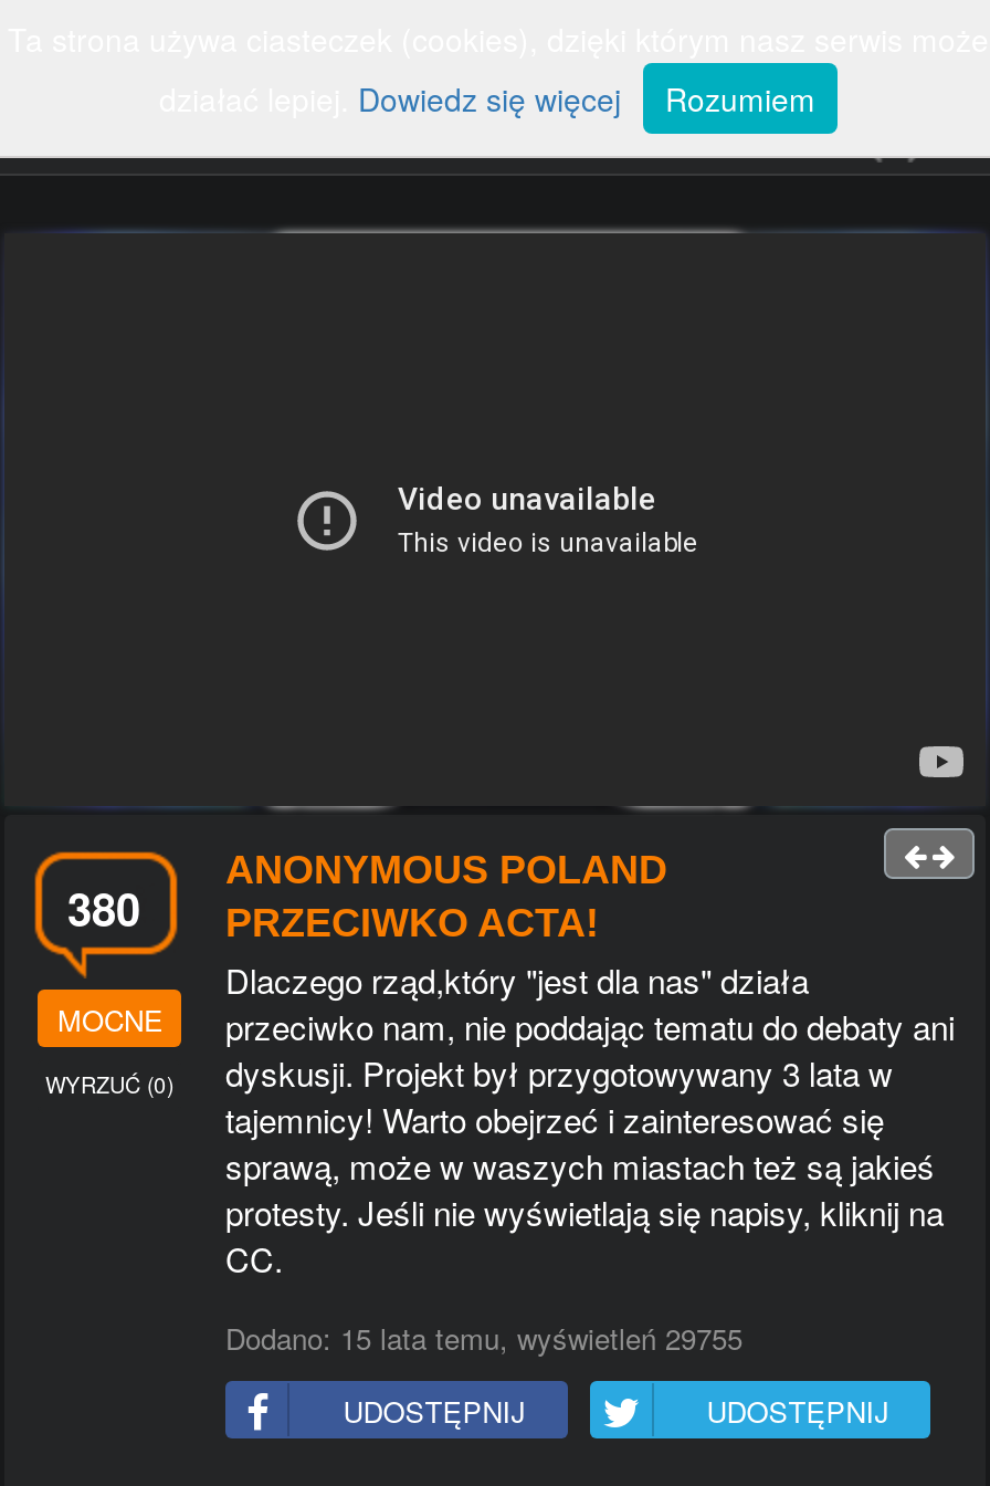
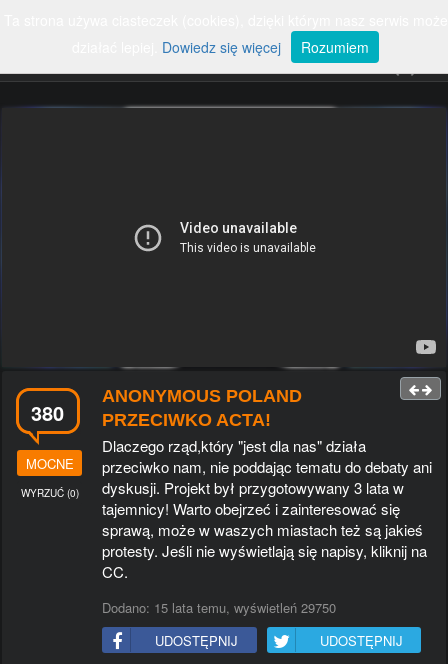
- Dodano: 15 lata temu, wyświetleń 29755
+ Dodano: 15 lata temu, wyświetleń 29750
